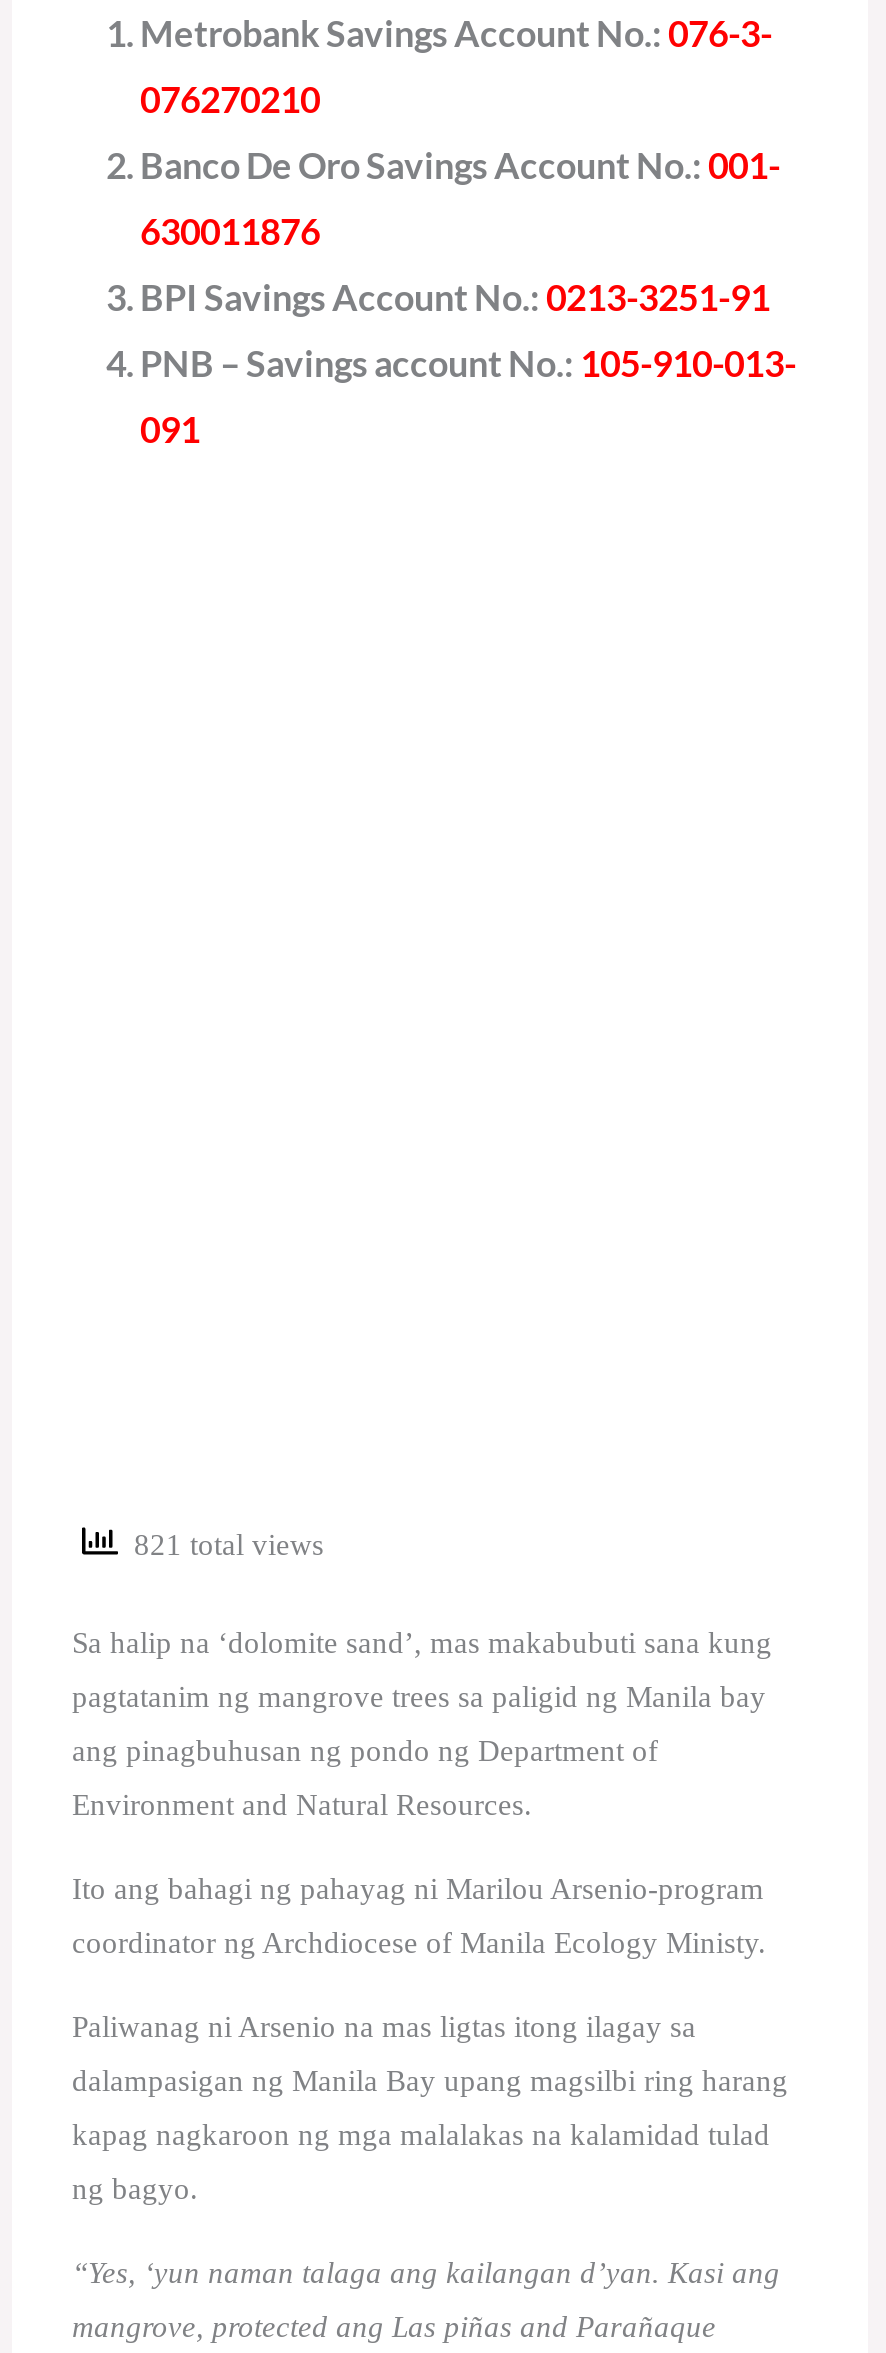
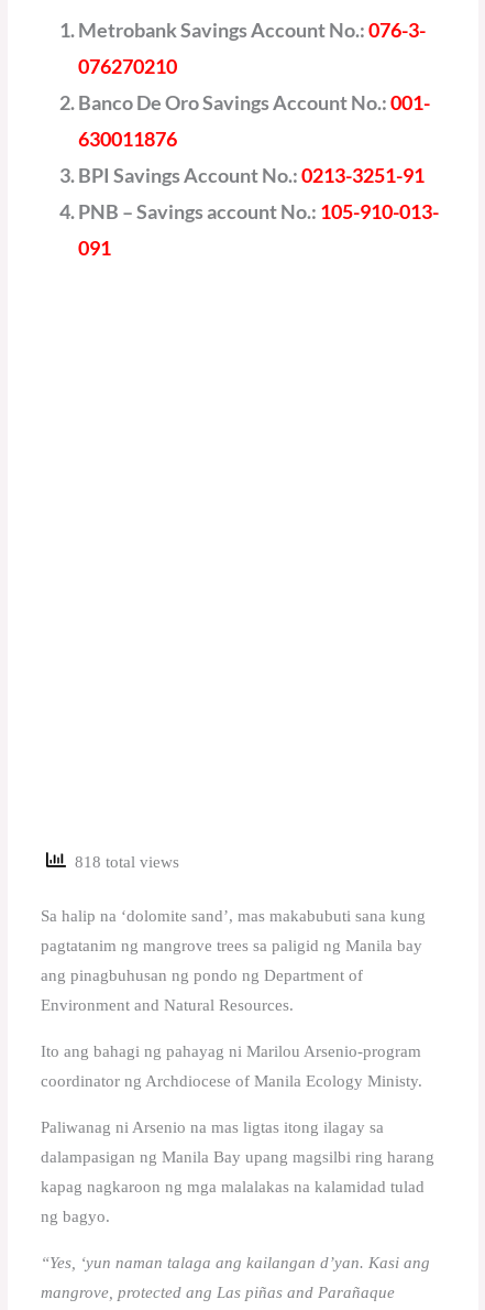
- 821 total views
+ 818 total views
